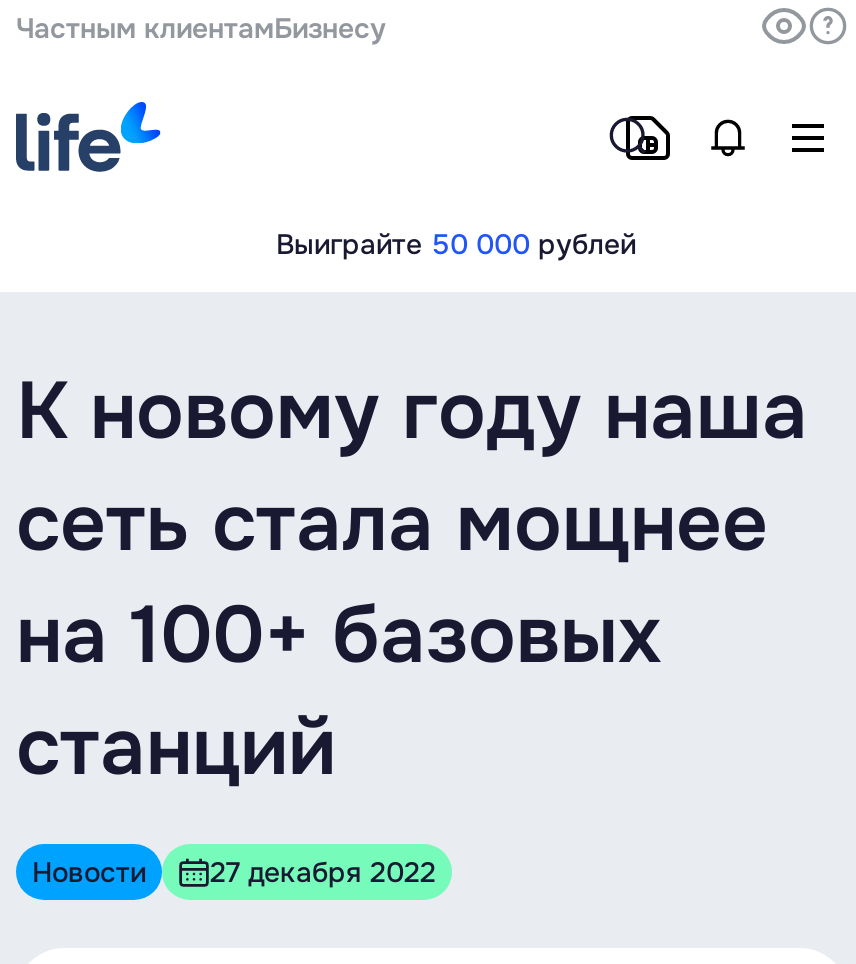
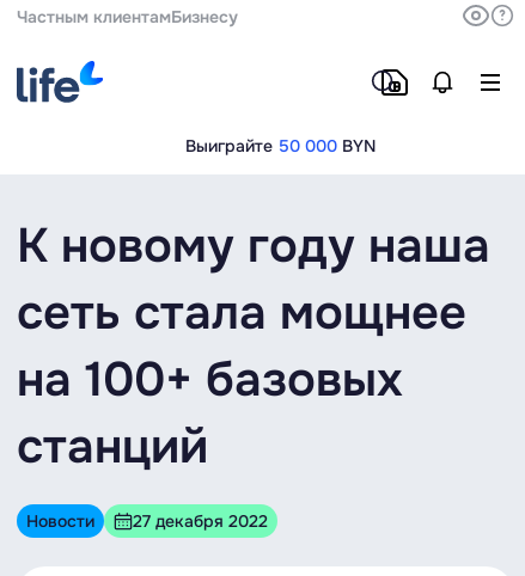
- Выиграйте 50 000 рублей
+ Выиграйте 50 000 BYN
